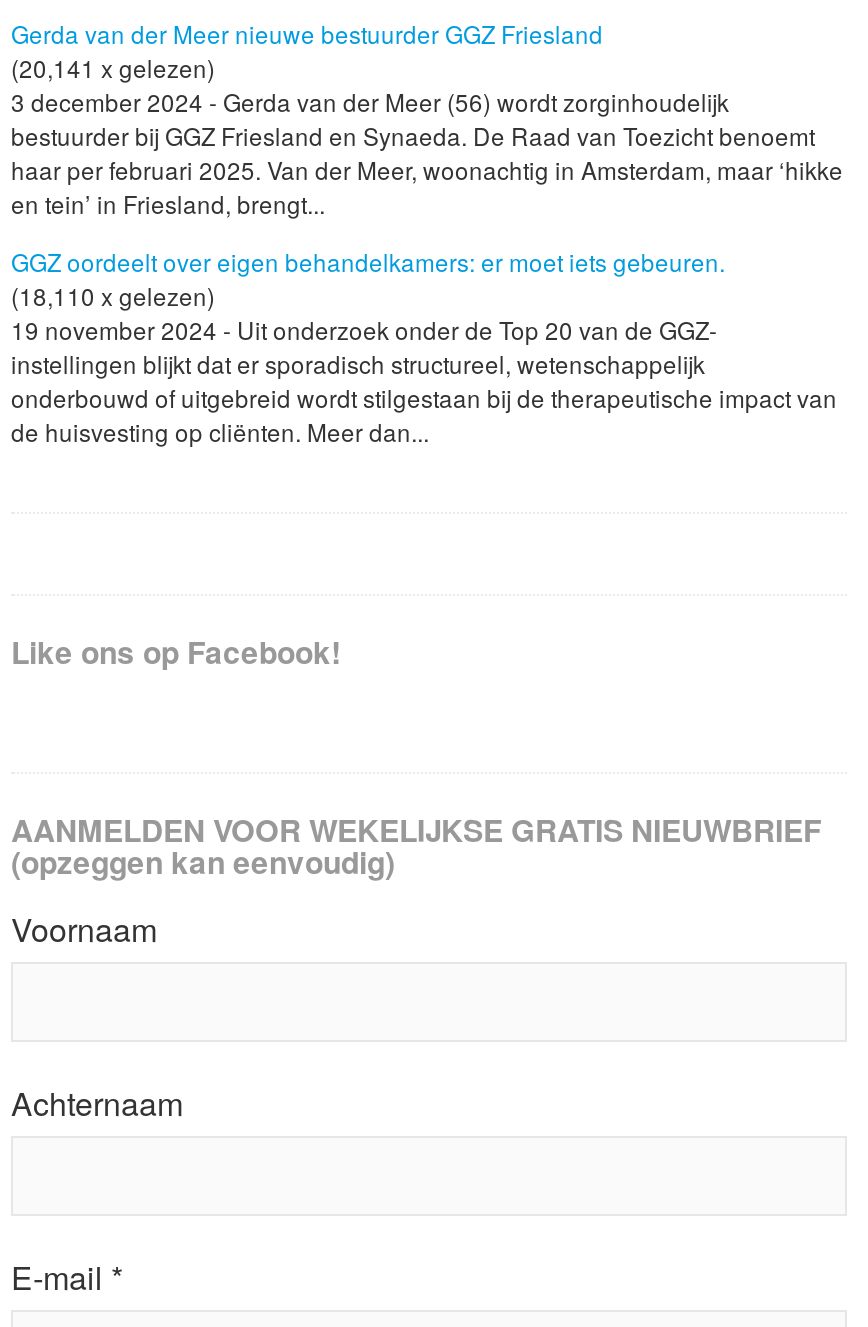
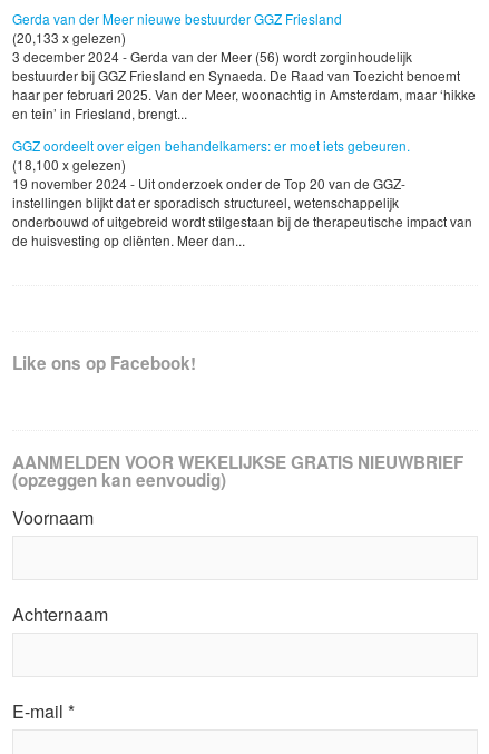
- (20,141 x gelezen)
+ (20,133 x gelezen)

- (18,110 x gelezen)
+ (18,100 x gelezen)
